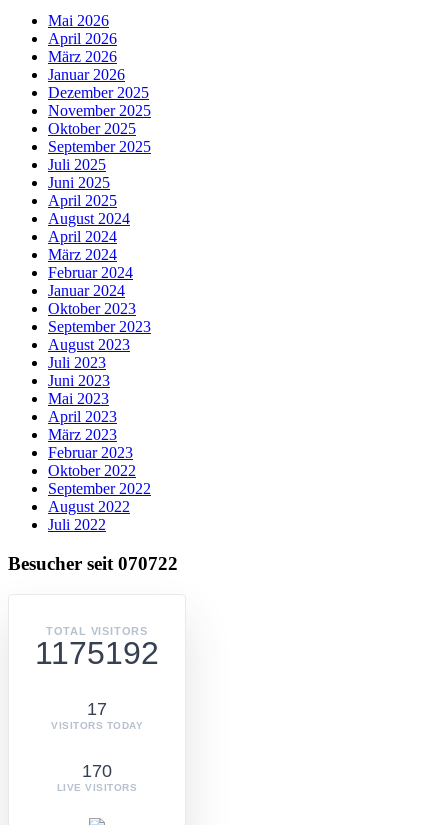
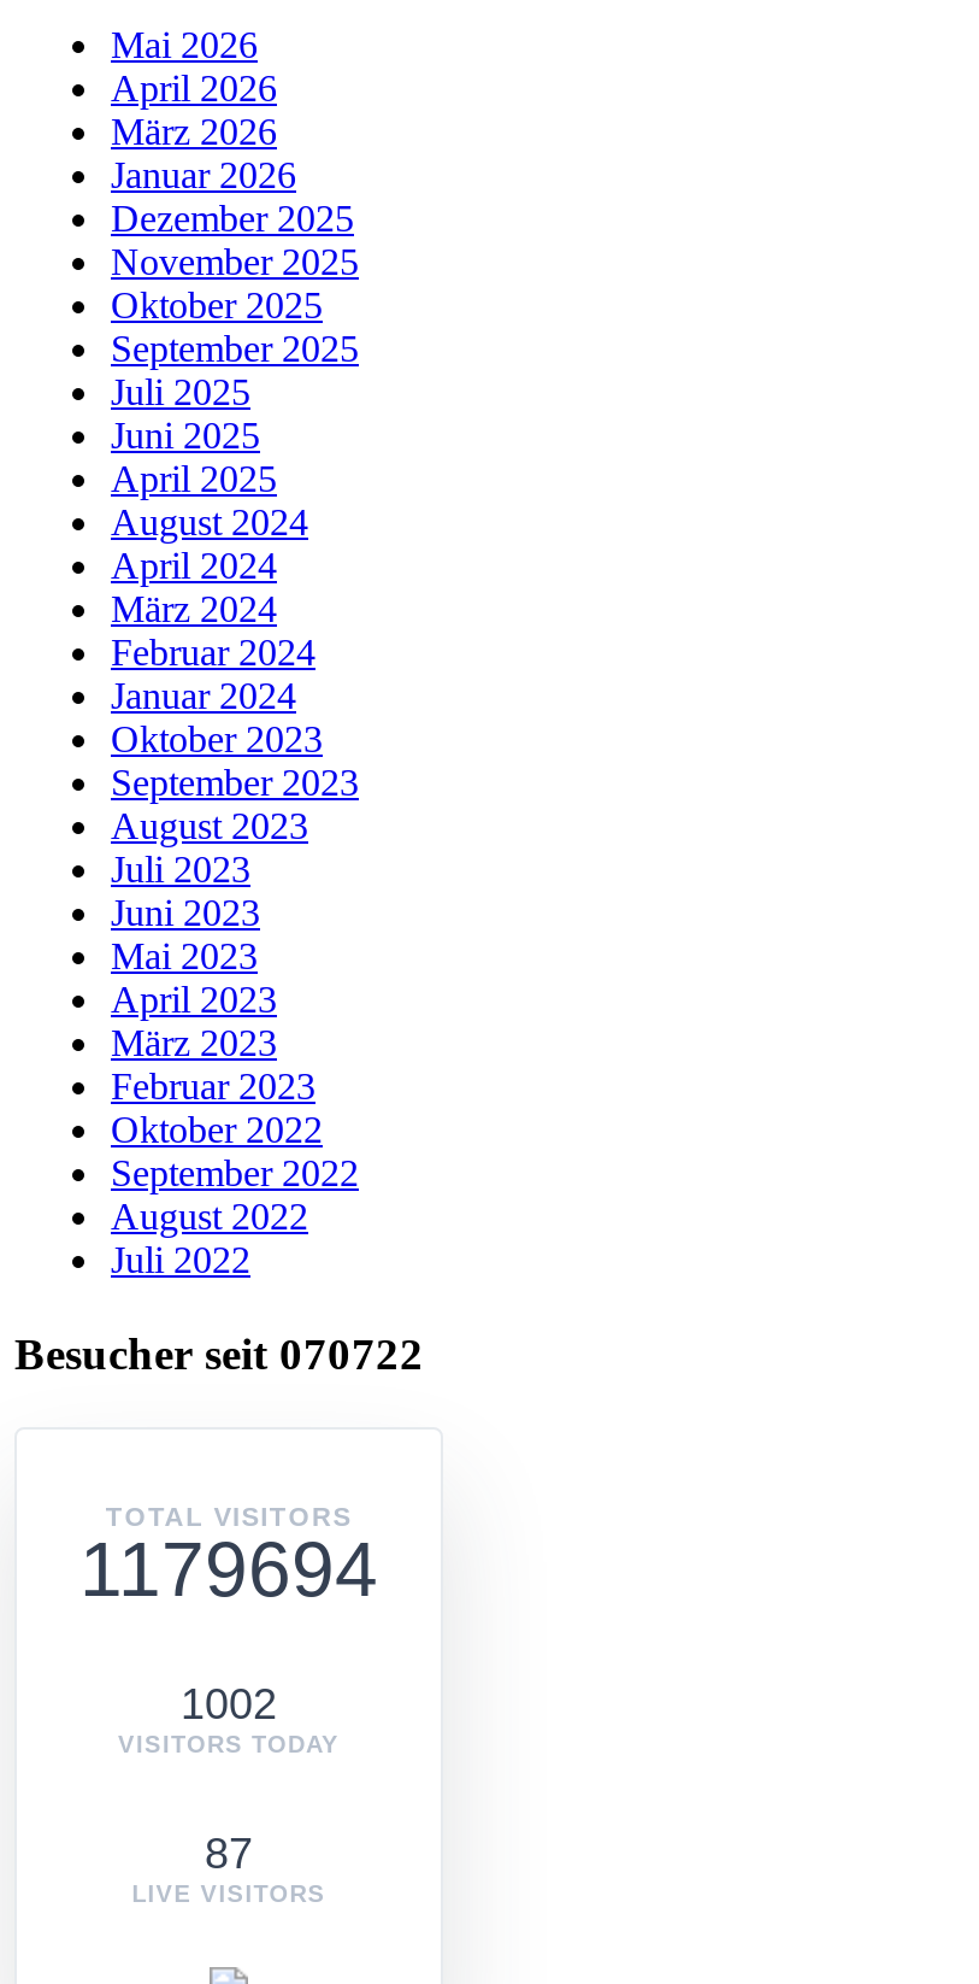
- 1175192
+ 1179694

- 17
+ 1002

- 170
+ 87
